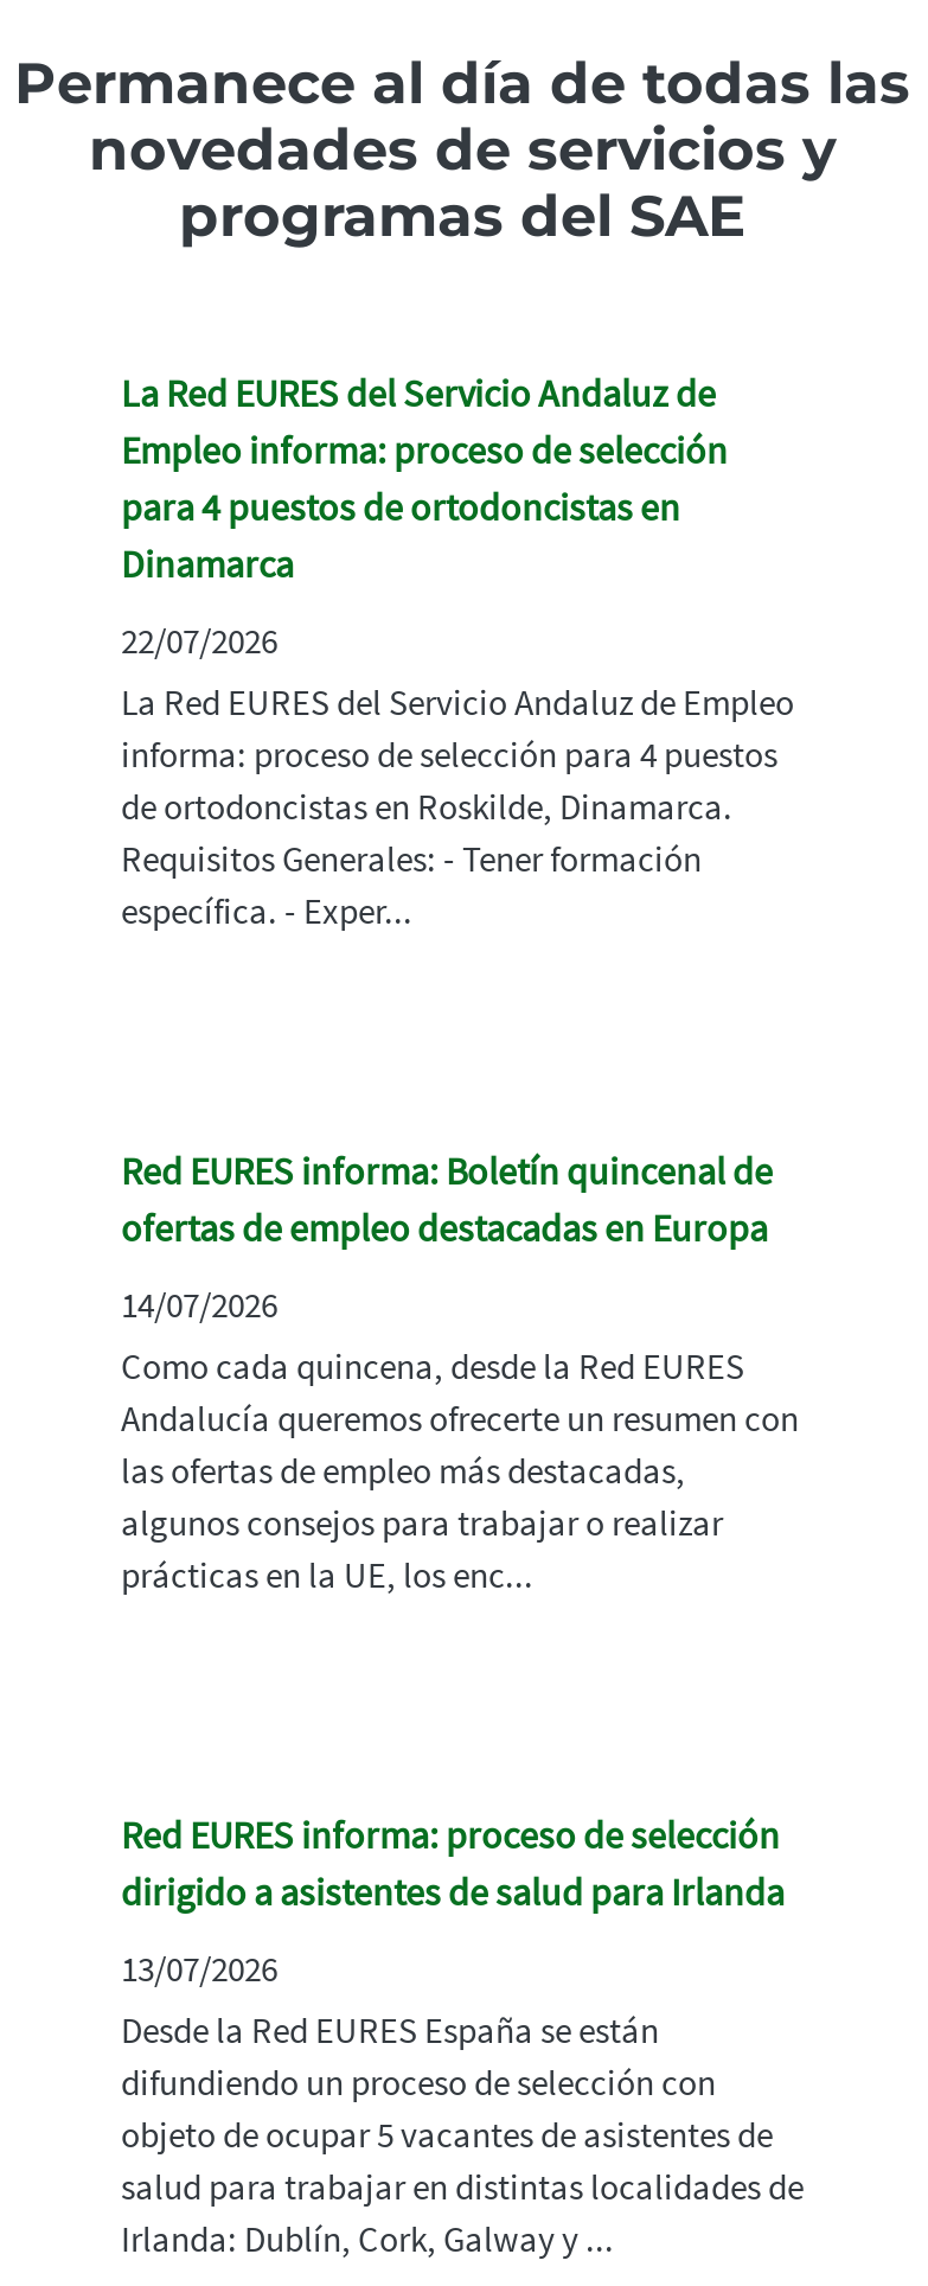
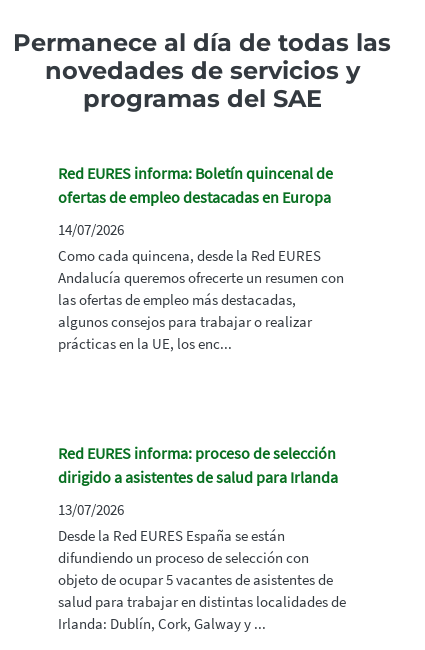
- La Red EURES del Servicio Andaluz de
- Empleo informa: proceso de selección
- para 4 puestos de ortodoncistas en
- Dinamarca
- 22/07/2026
- La Red EURES del Servicio Andaluz de Empleo
- informa: proceso de selección para 4 puestos
- de ortodoncistas en Roskilde, Dinamarca.
- Requisitos Generales: - Tener formación
- específica. - Exper...
